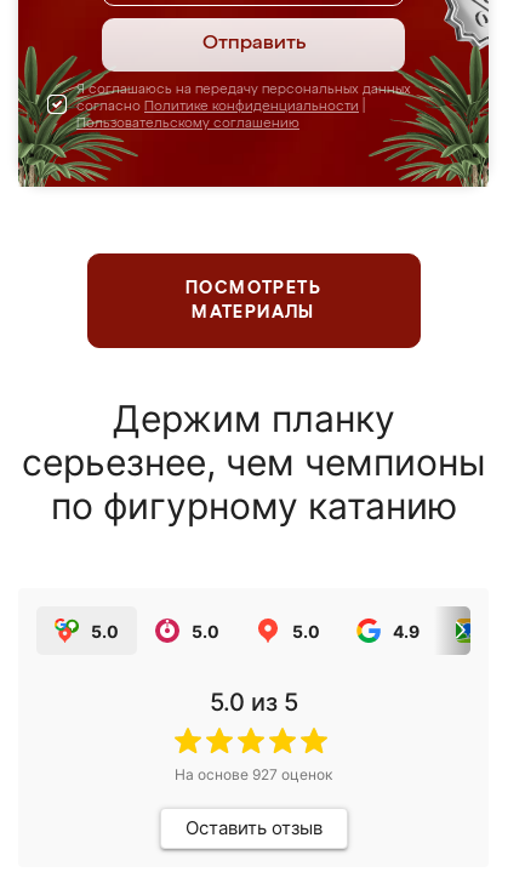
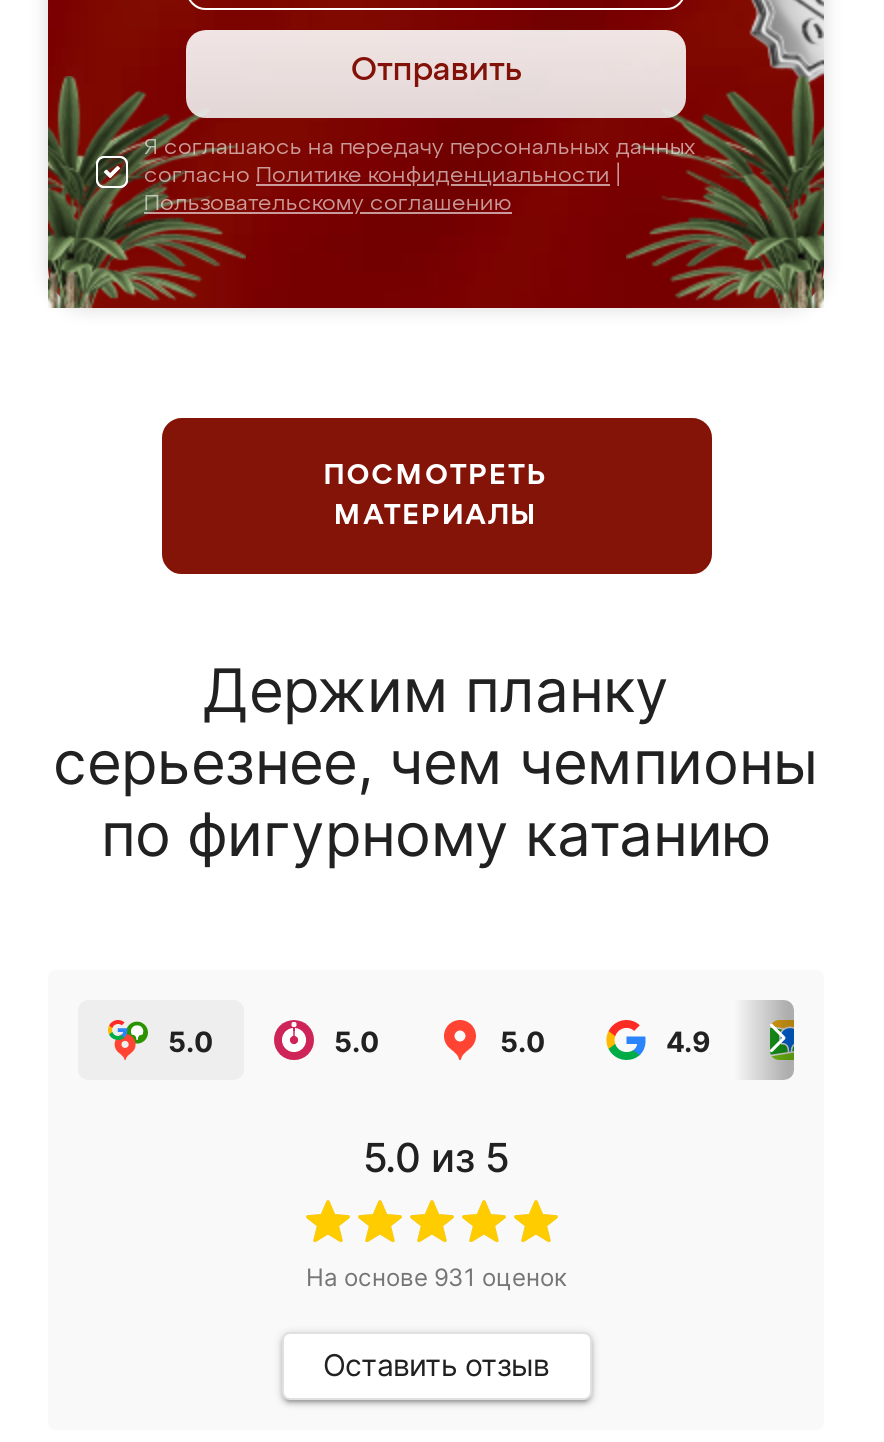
- На основе 927 оценок
+ На основе 931 оценок
